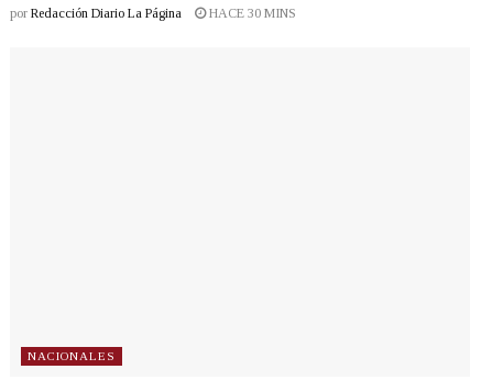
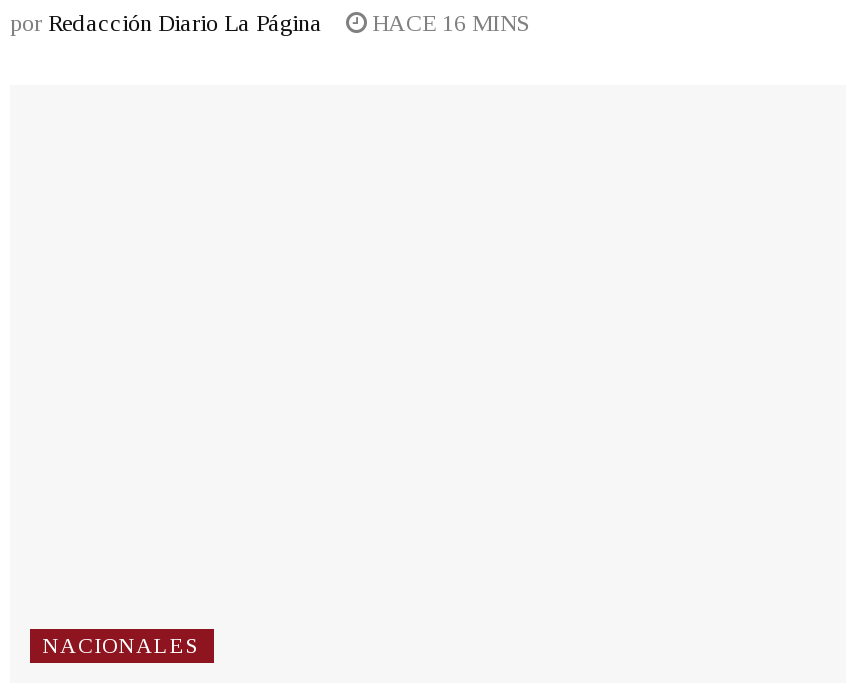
- por Redacción Diario La Página HACE 30 MINS
+ por Redacción Diario La Página HACE 16 MINS
